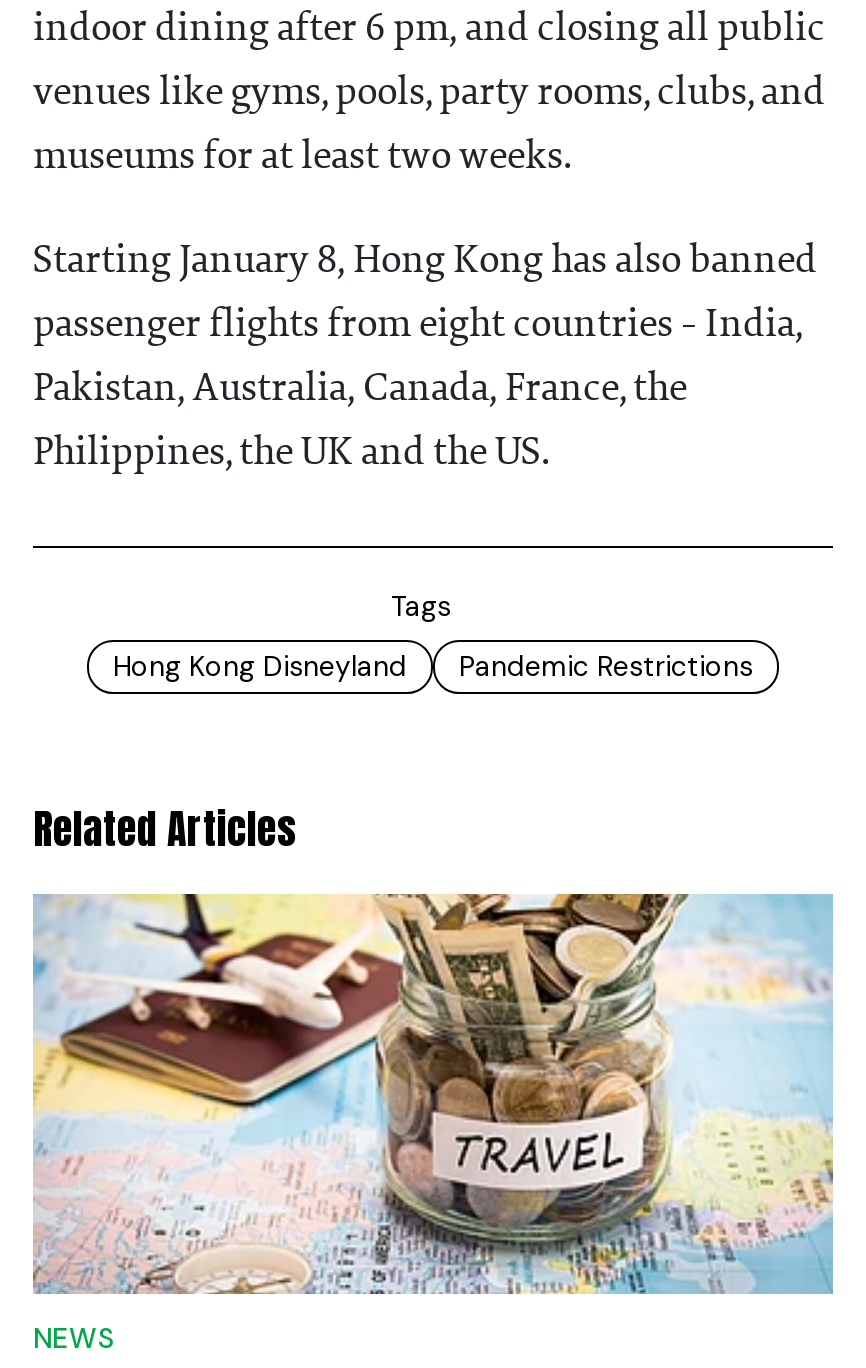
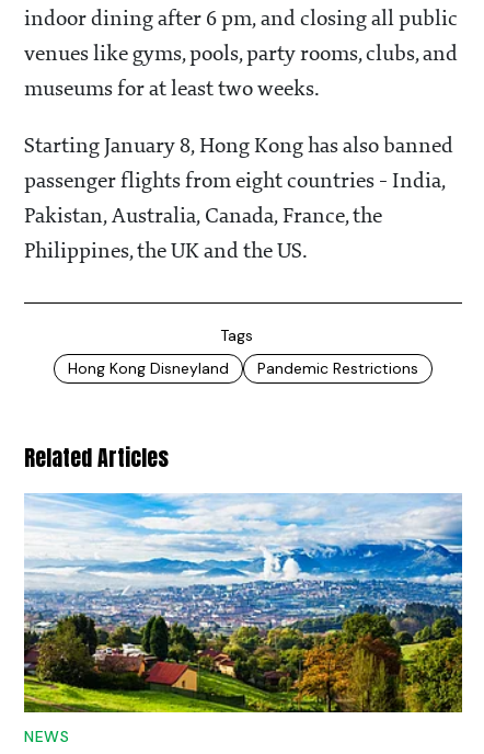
- [image]
+ [image]
